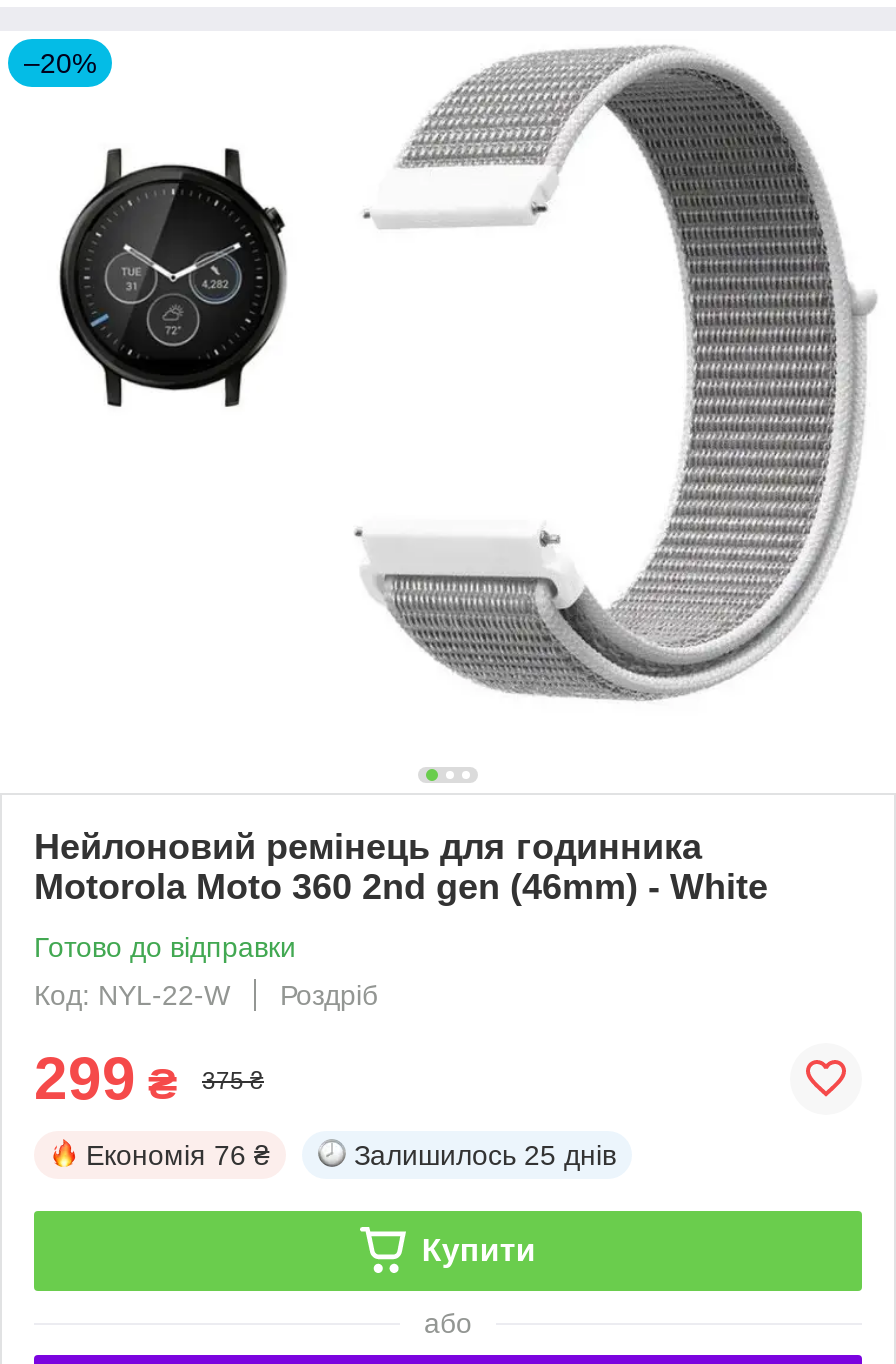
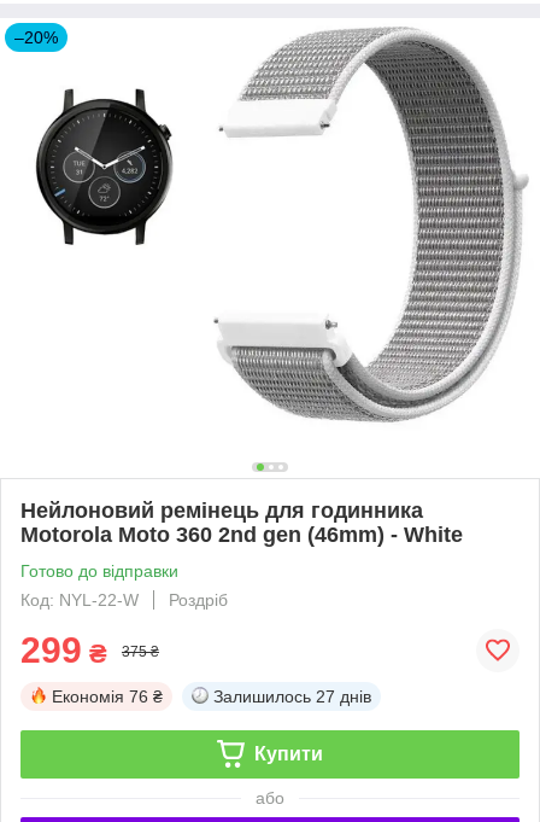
- Залишилось 25 днів
+ Залишилось 27 днів
